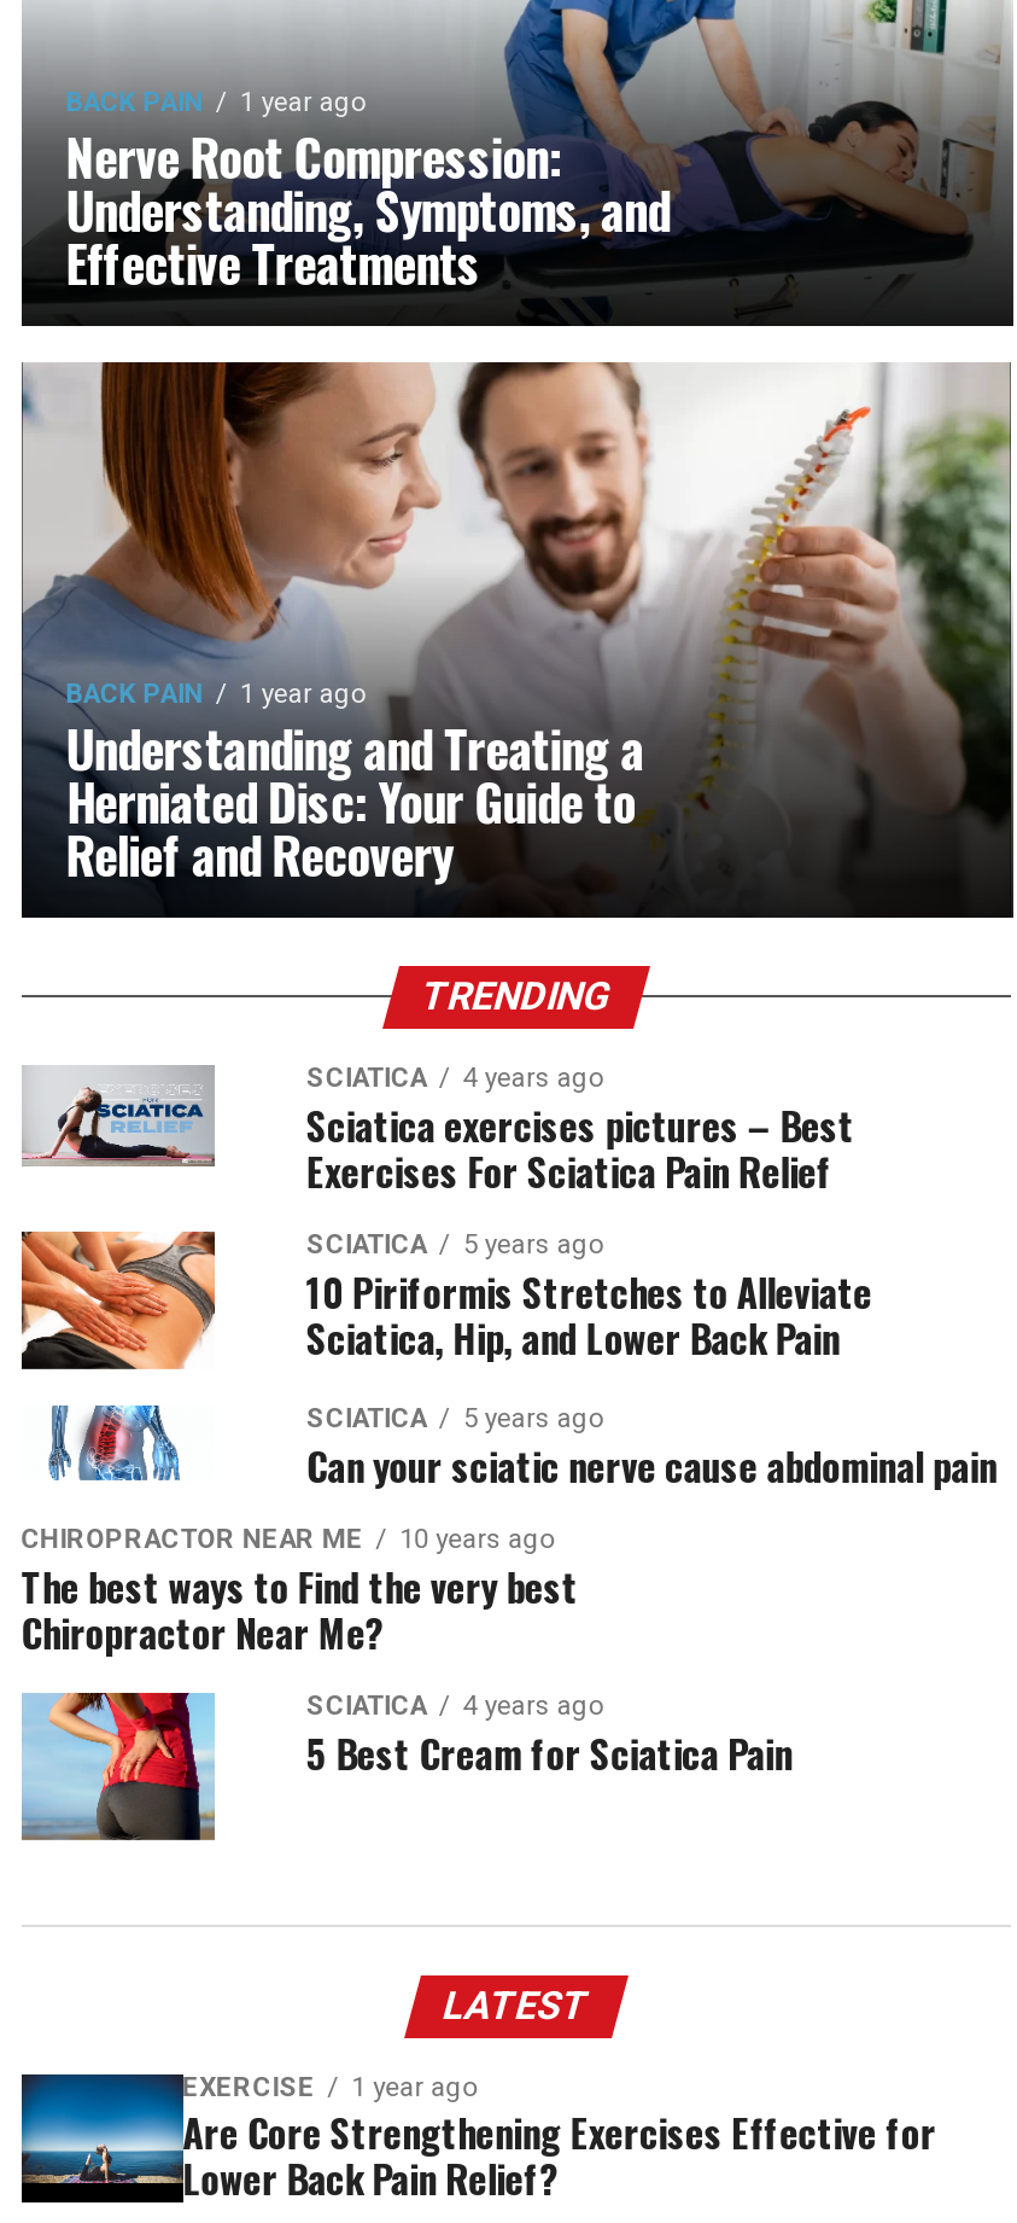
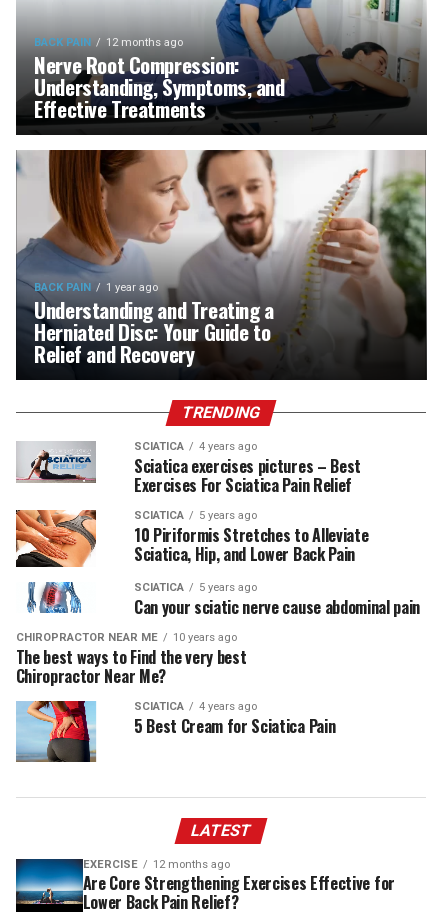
- 1 year ago
+ 12 months ago

- EXERCISE 1 year ago
+ EXERCISE 12 months ago
